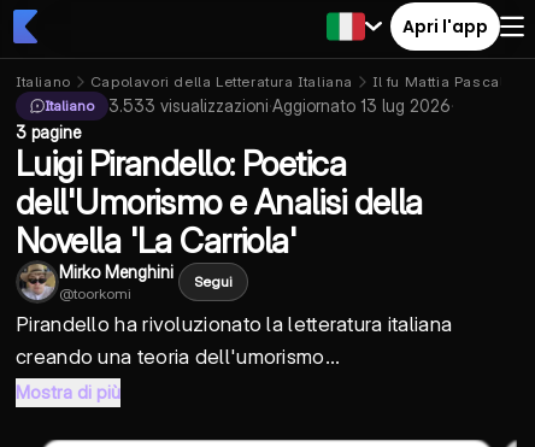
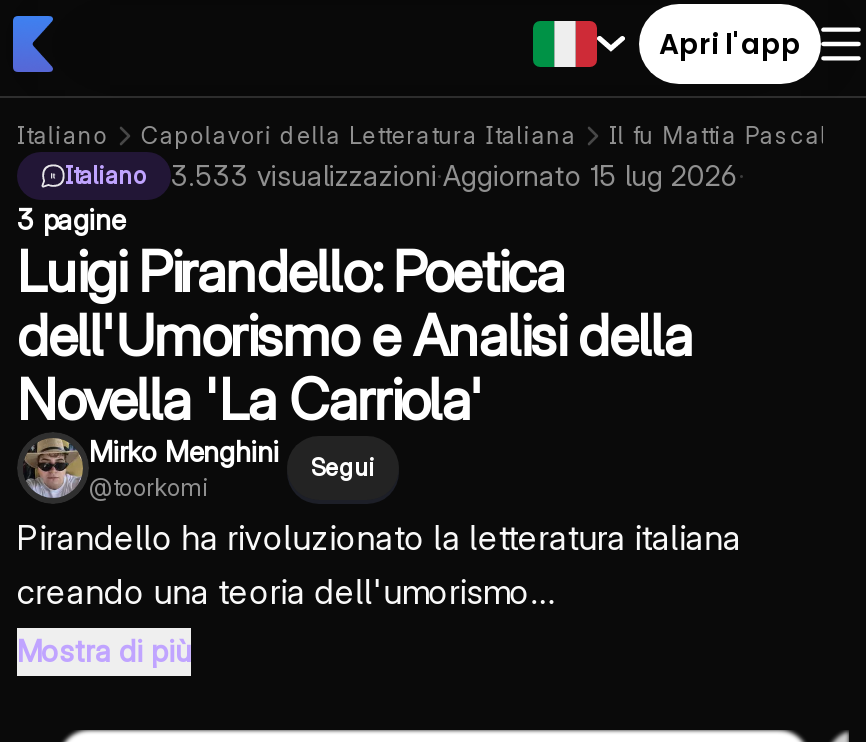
- 3.533 visualizzazioni·Aggiornato 13 lug 2026 ·
+ 3.533 visualizzazioni·Aggiornato 15 lug 2026 ·
